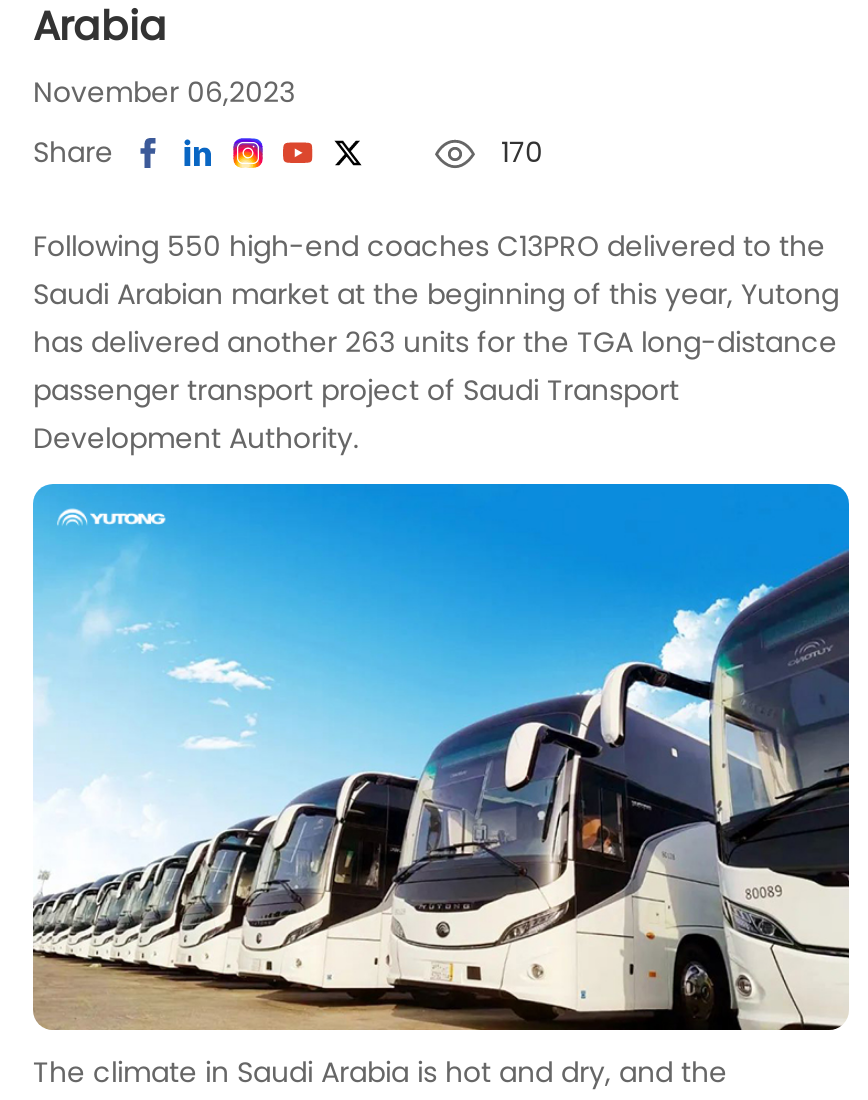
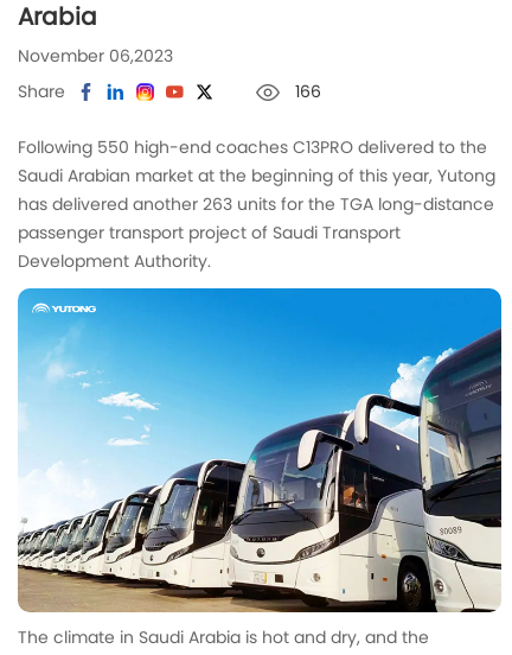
- 170
+ 166
